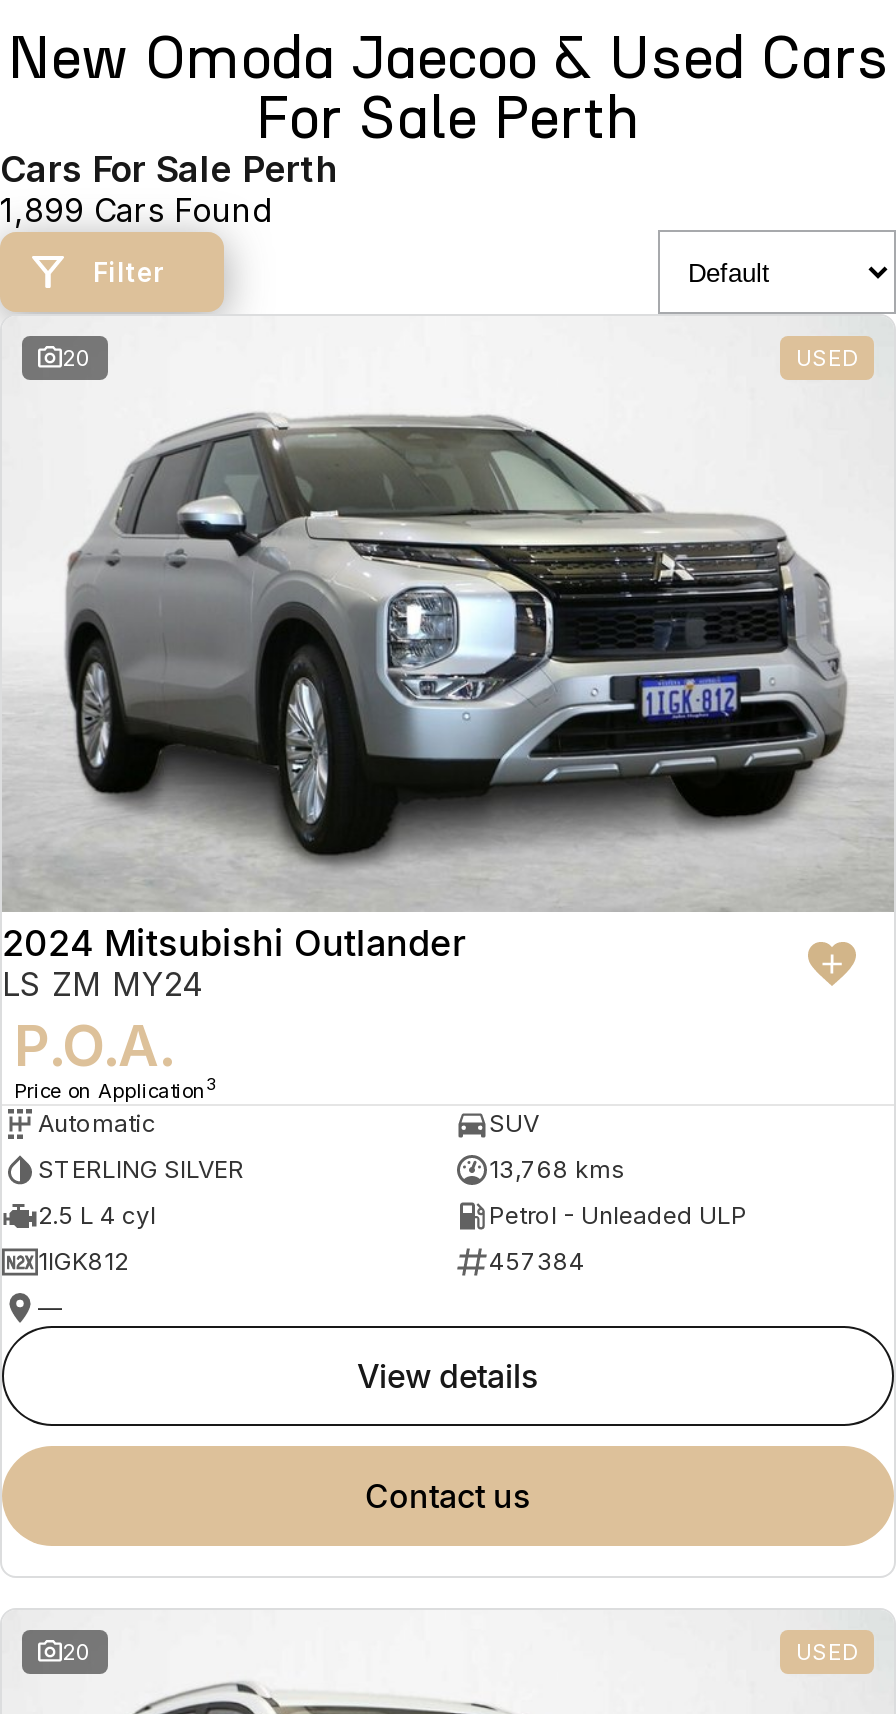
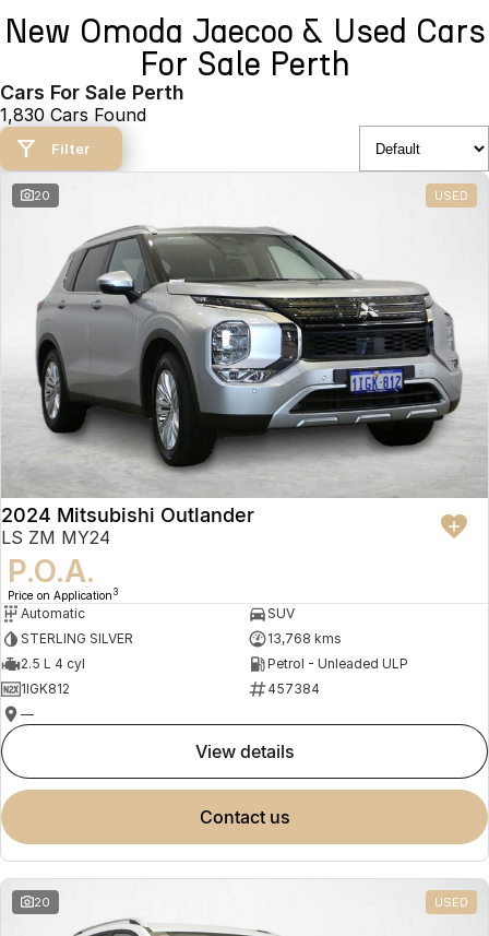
- 1,899 Cars Found
+ 1,830 Cars Found
